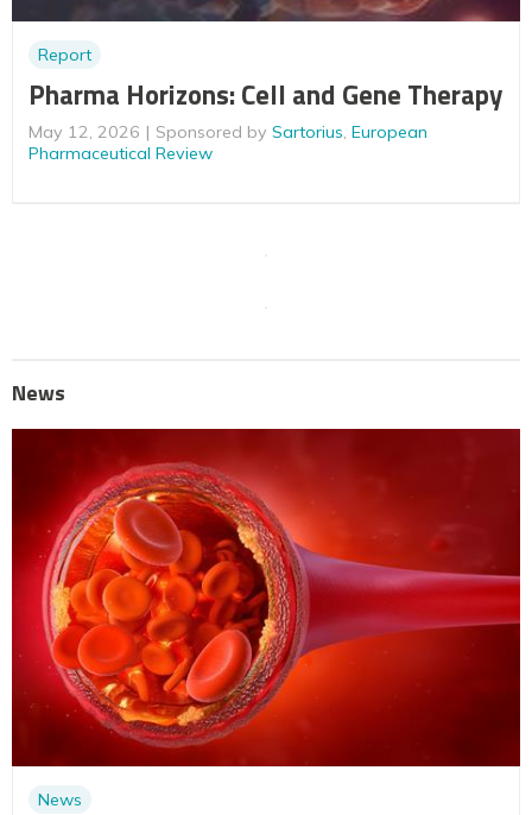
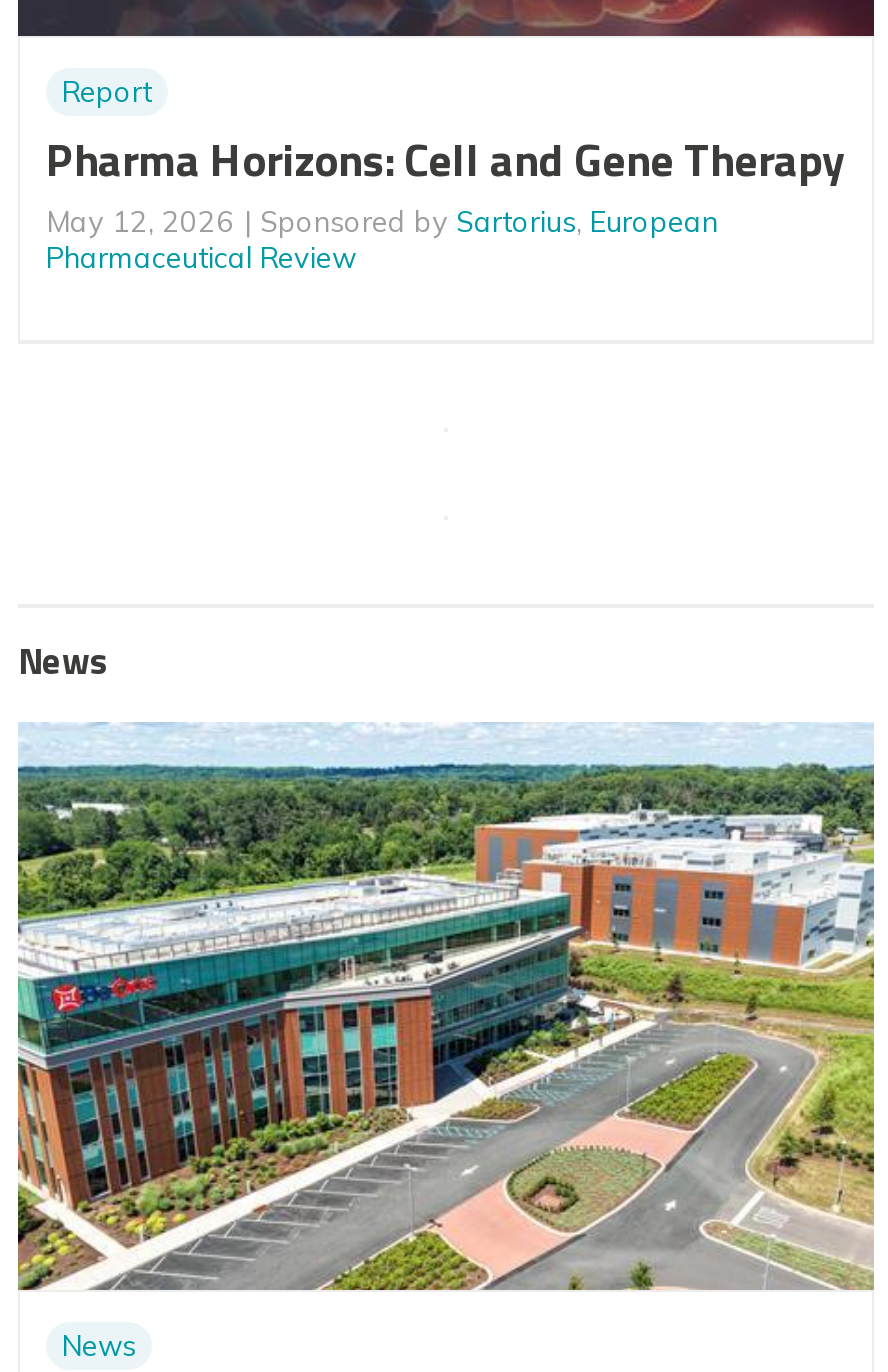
- [image]
+ [image]
